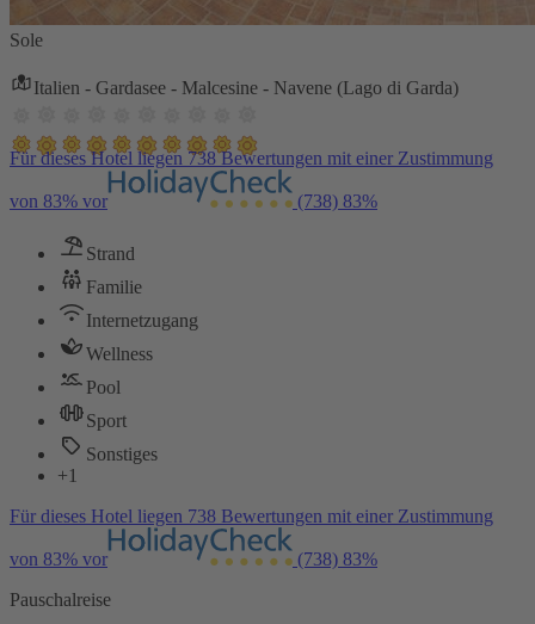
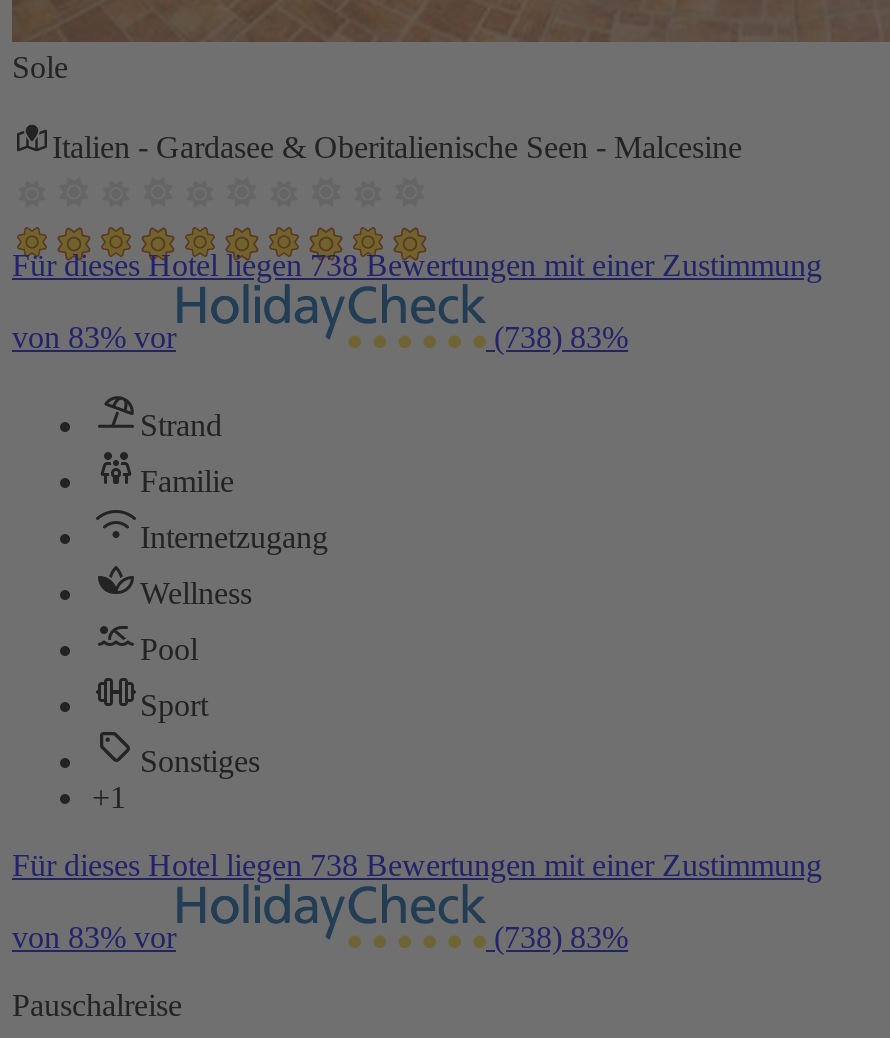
- Italien - Gardasee - Malcesine - Navene (Lago di Garda)
+ Italien - Gardasee & Oberitalienische Seen - Malcesine
